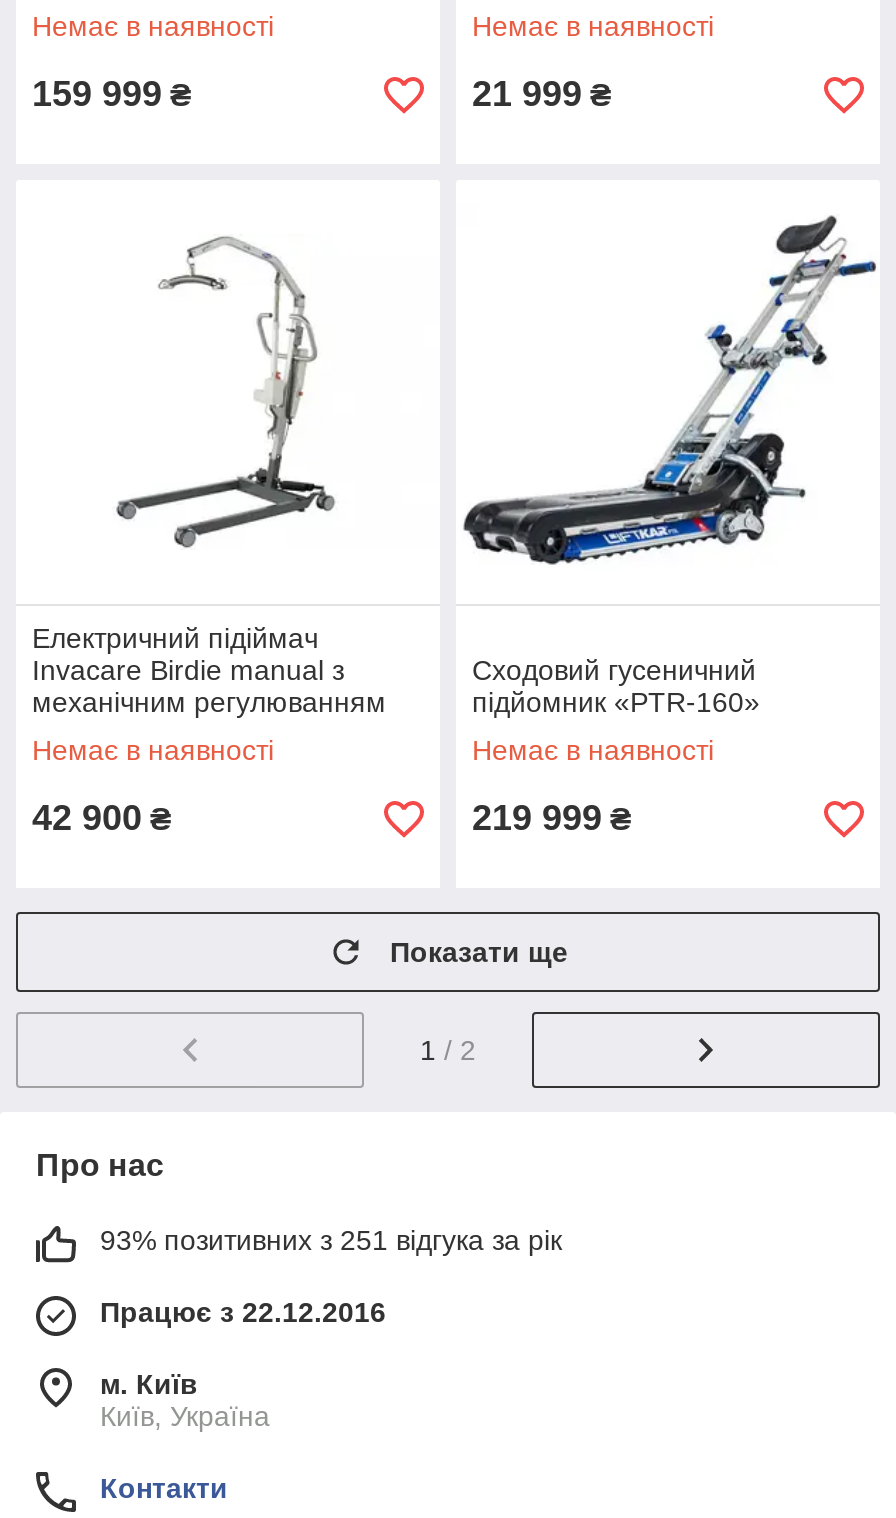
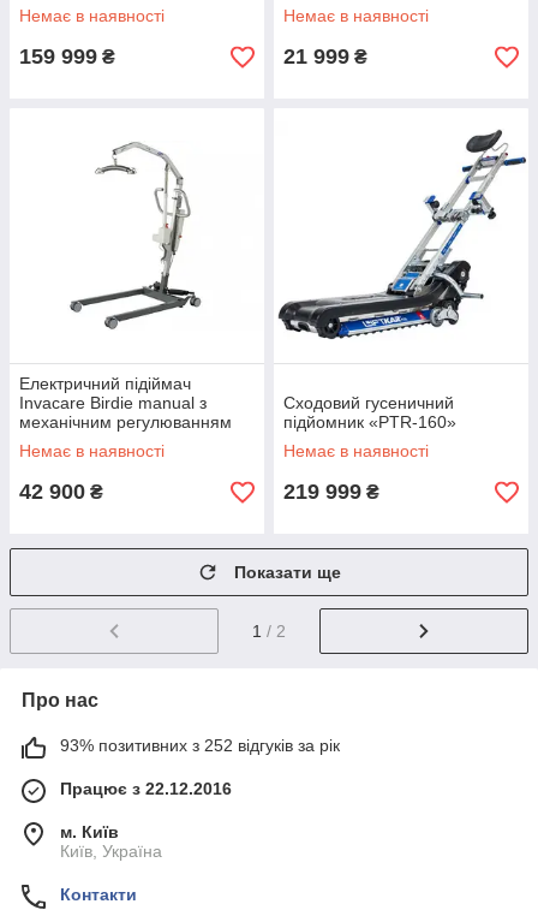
- 93% позитивних з 251 відгука за рік
+ 93% позитивних з 252 відгуків за рік
